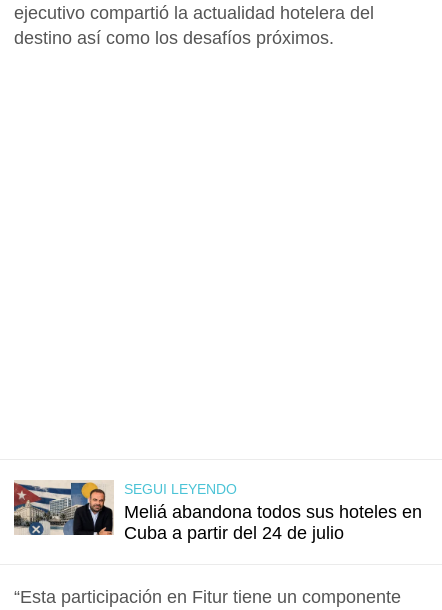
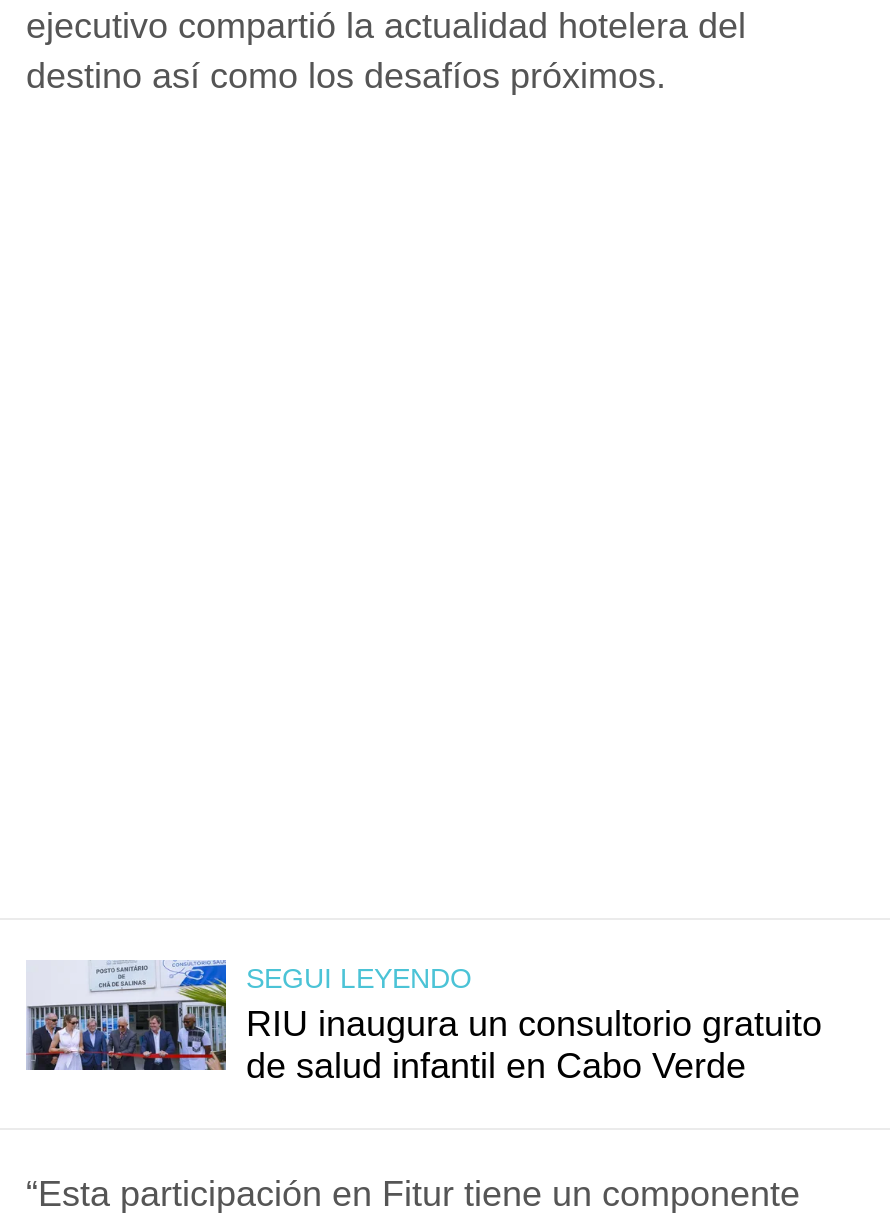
- [image]
- Meliá abandona todos sus hoteles en
- Cuba a partir del 24 de julio
+ [image]
+ RIU inaugura un consultorio gratuito
+ de salud infantil en Cabo Verde
